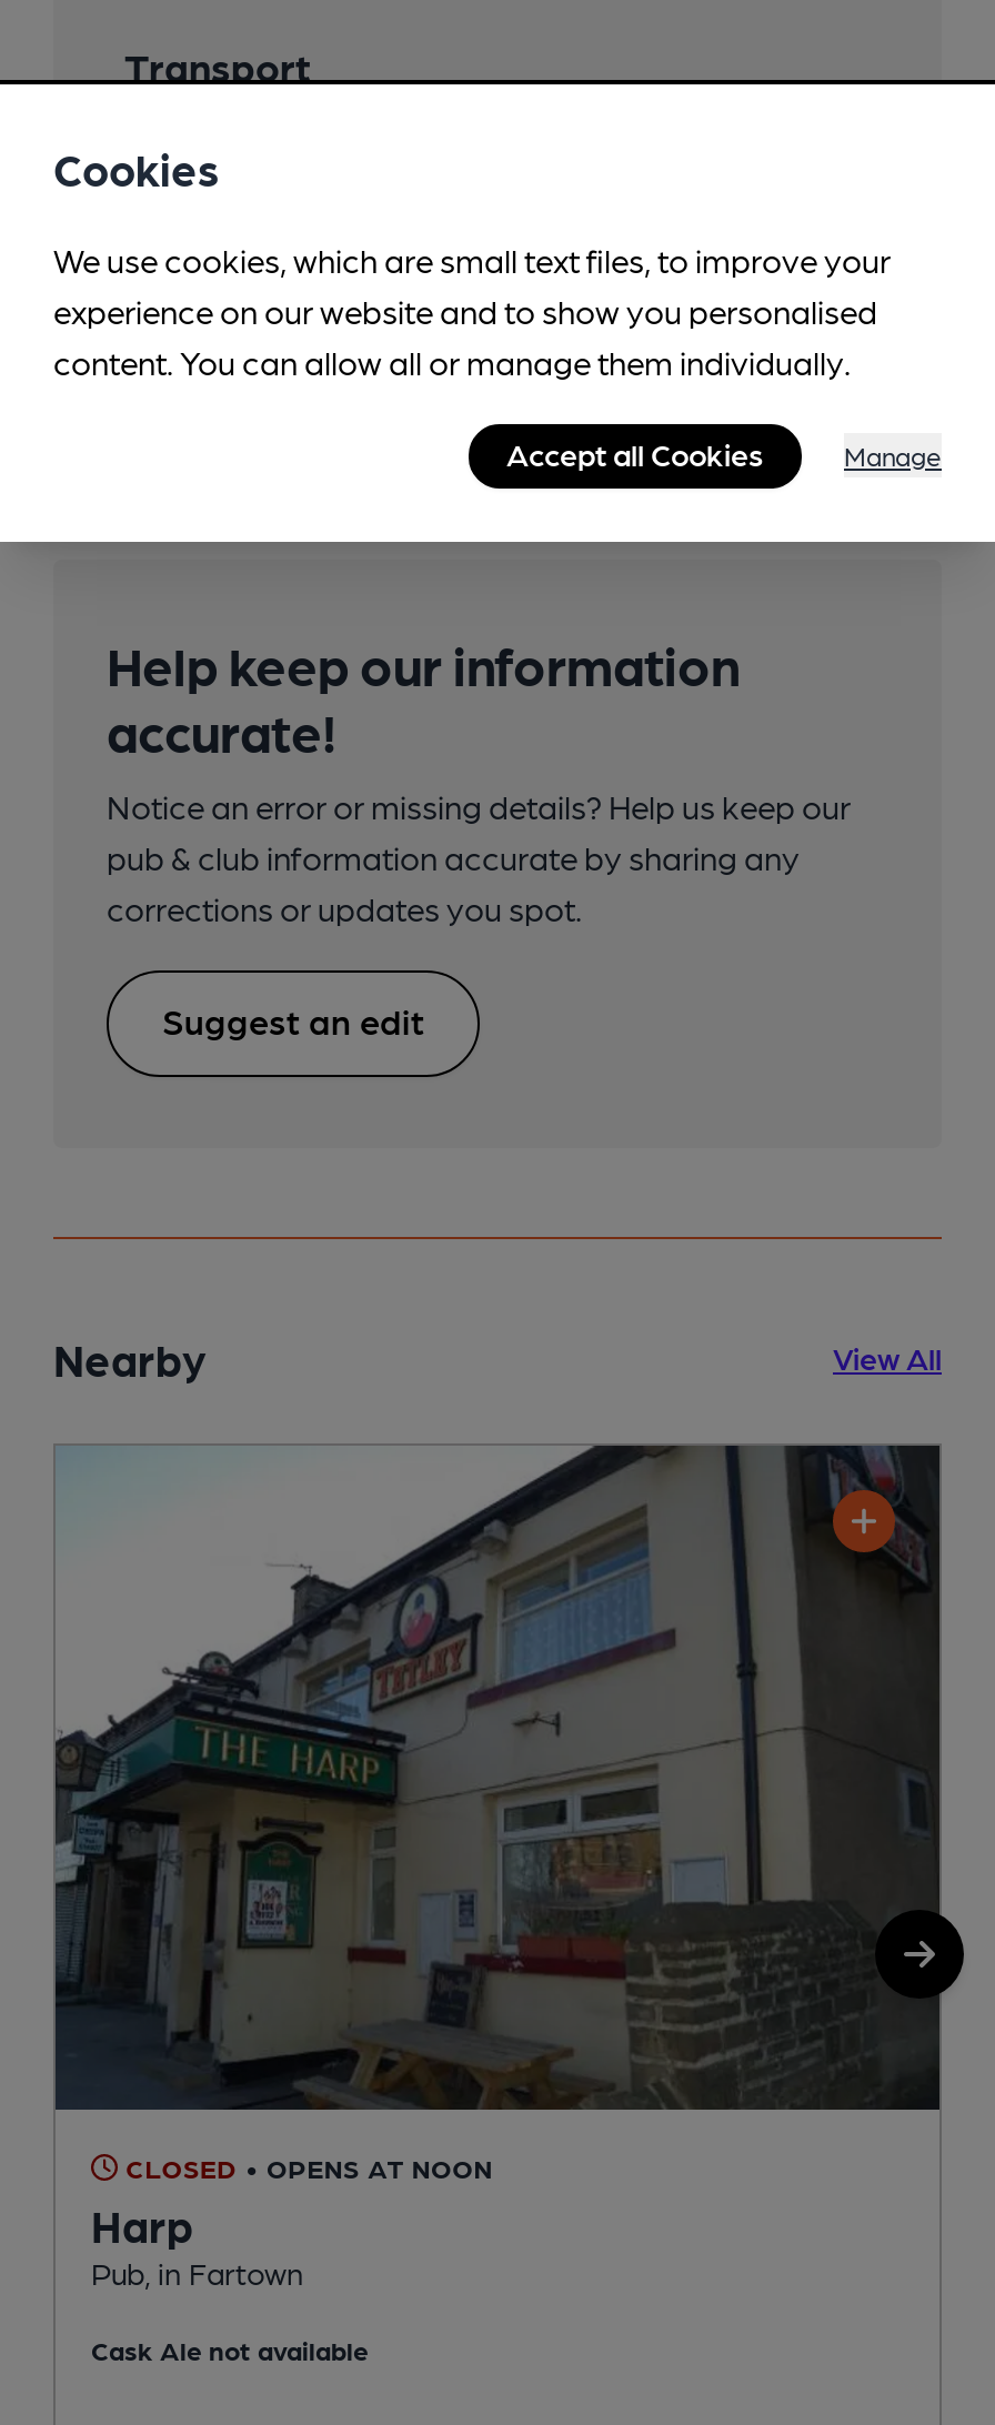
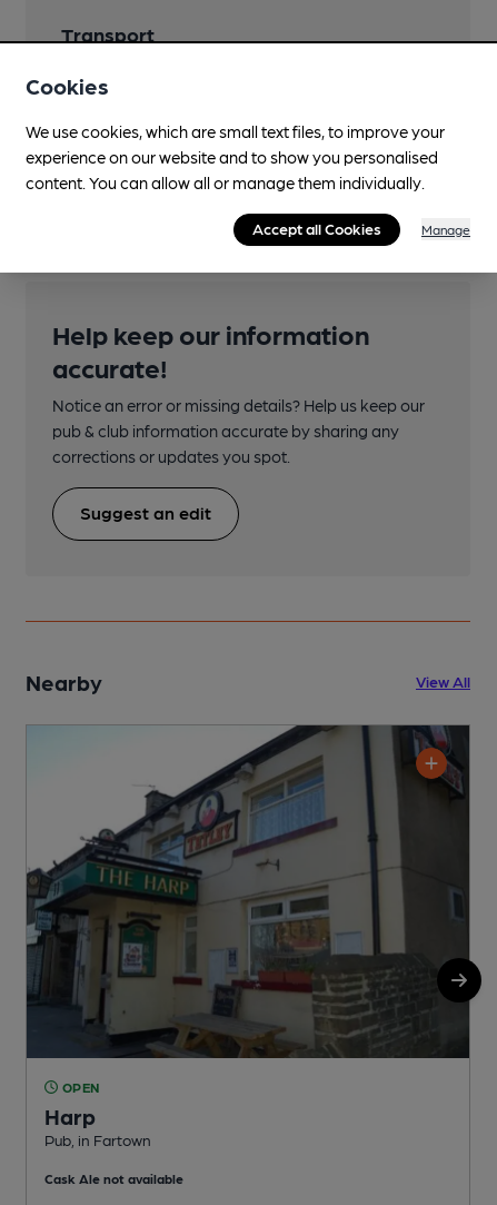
- CLOSED • OPENS AT NOON
+ OPEN
